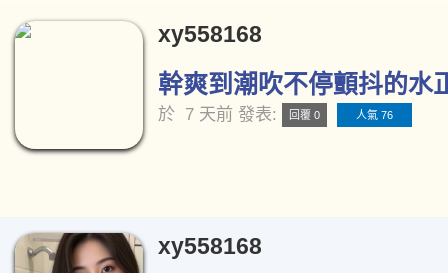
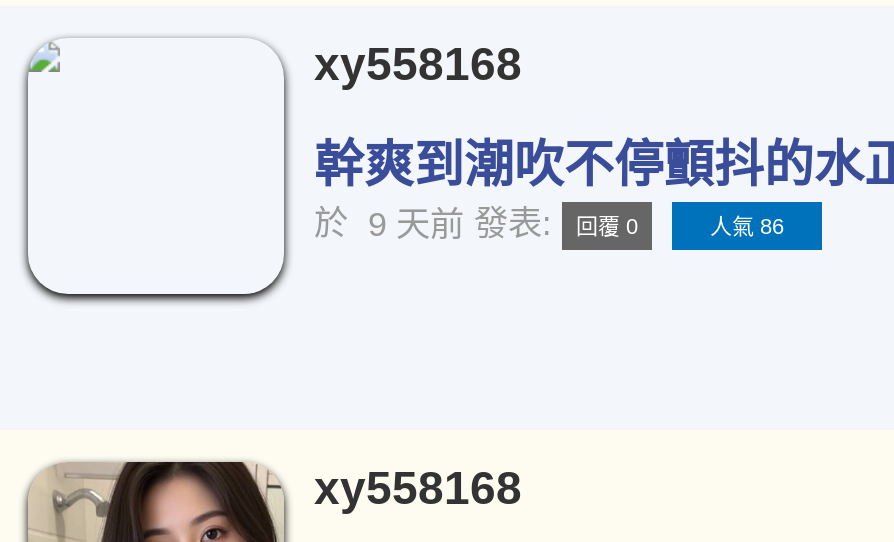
- 於7 天前發表: 回覆 0
+ 於9 天前發表: 回覆 0

- 人氣 76
+ 人氣 86
